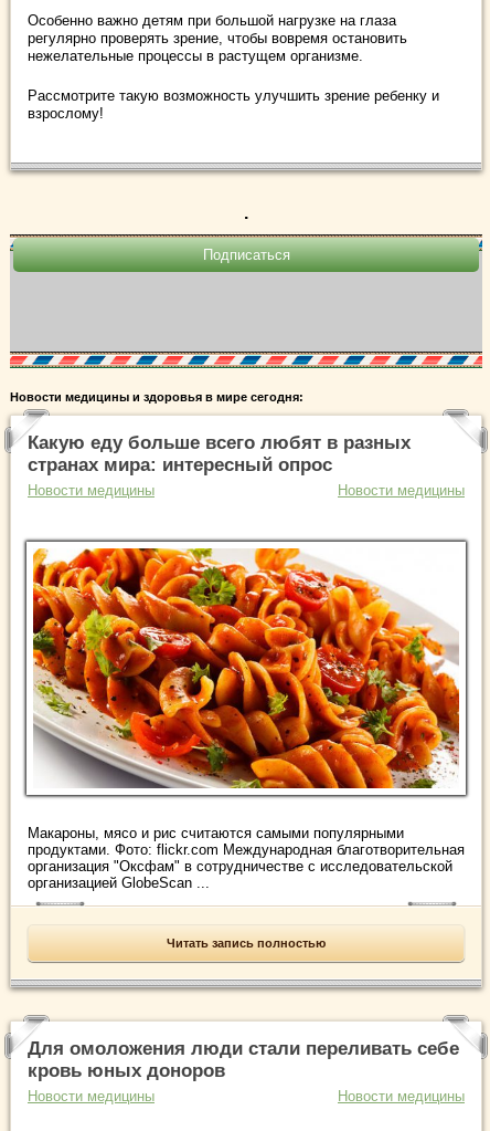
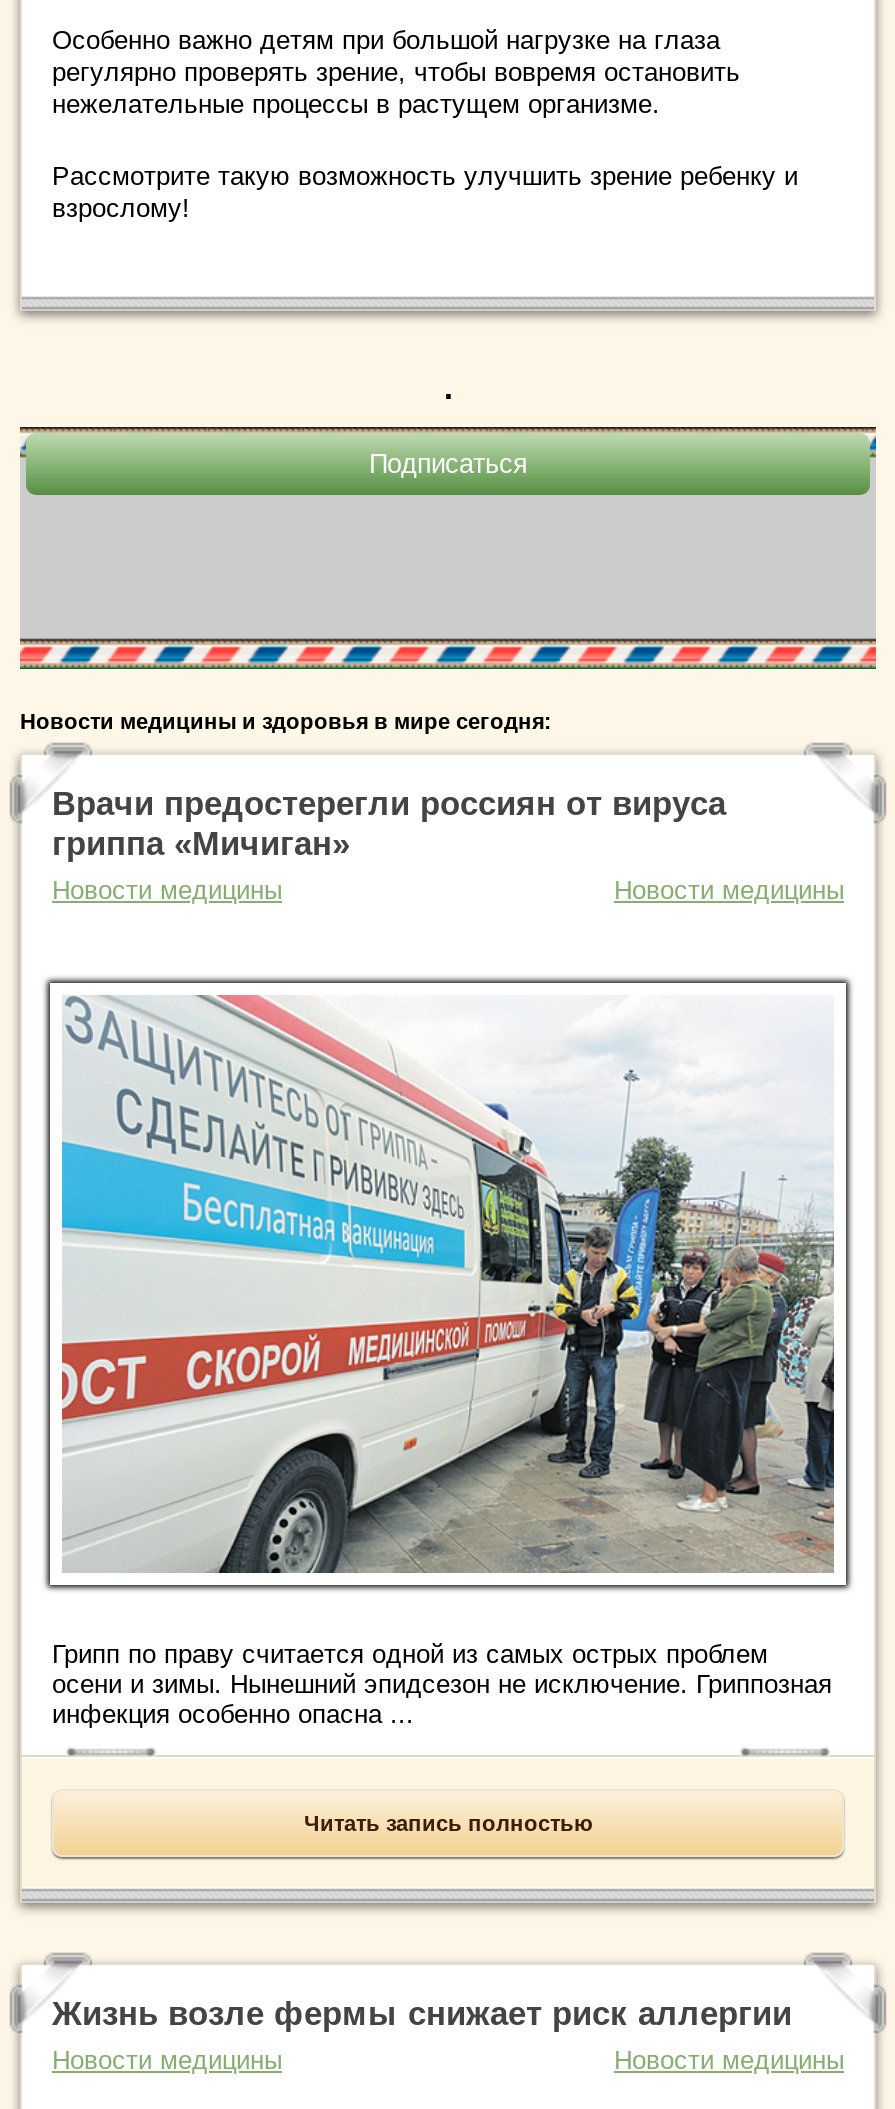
- Какую еду больше всего любят в разных
- странах мира: интересный опрос
+ Врачи предостерегли россиян от вируса
+ гриппа «Мичиган»

- [image]
+ [image]

- Макароны, мясо и рис считаются самыми популярными
- продуктами. Фото: flickr.com Международная благотворительная
- организация "Оксфам" в сотрудничестве с исследовательской
- организацией GlobeScan ...
+ Грипп по праву считается одной из самых острых проблем
+ осени и зимы. Нынешний эпидсезон не исключение. Гриппозная
+ инфекция особенно опасна ...

moved down: Читать запись полностью

- Для омоложения люди стали переливать себе
- кровь юных доноров
+ Жизнь возле фермы снижает риск аллергии
